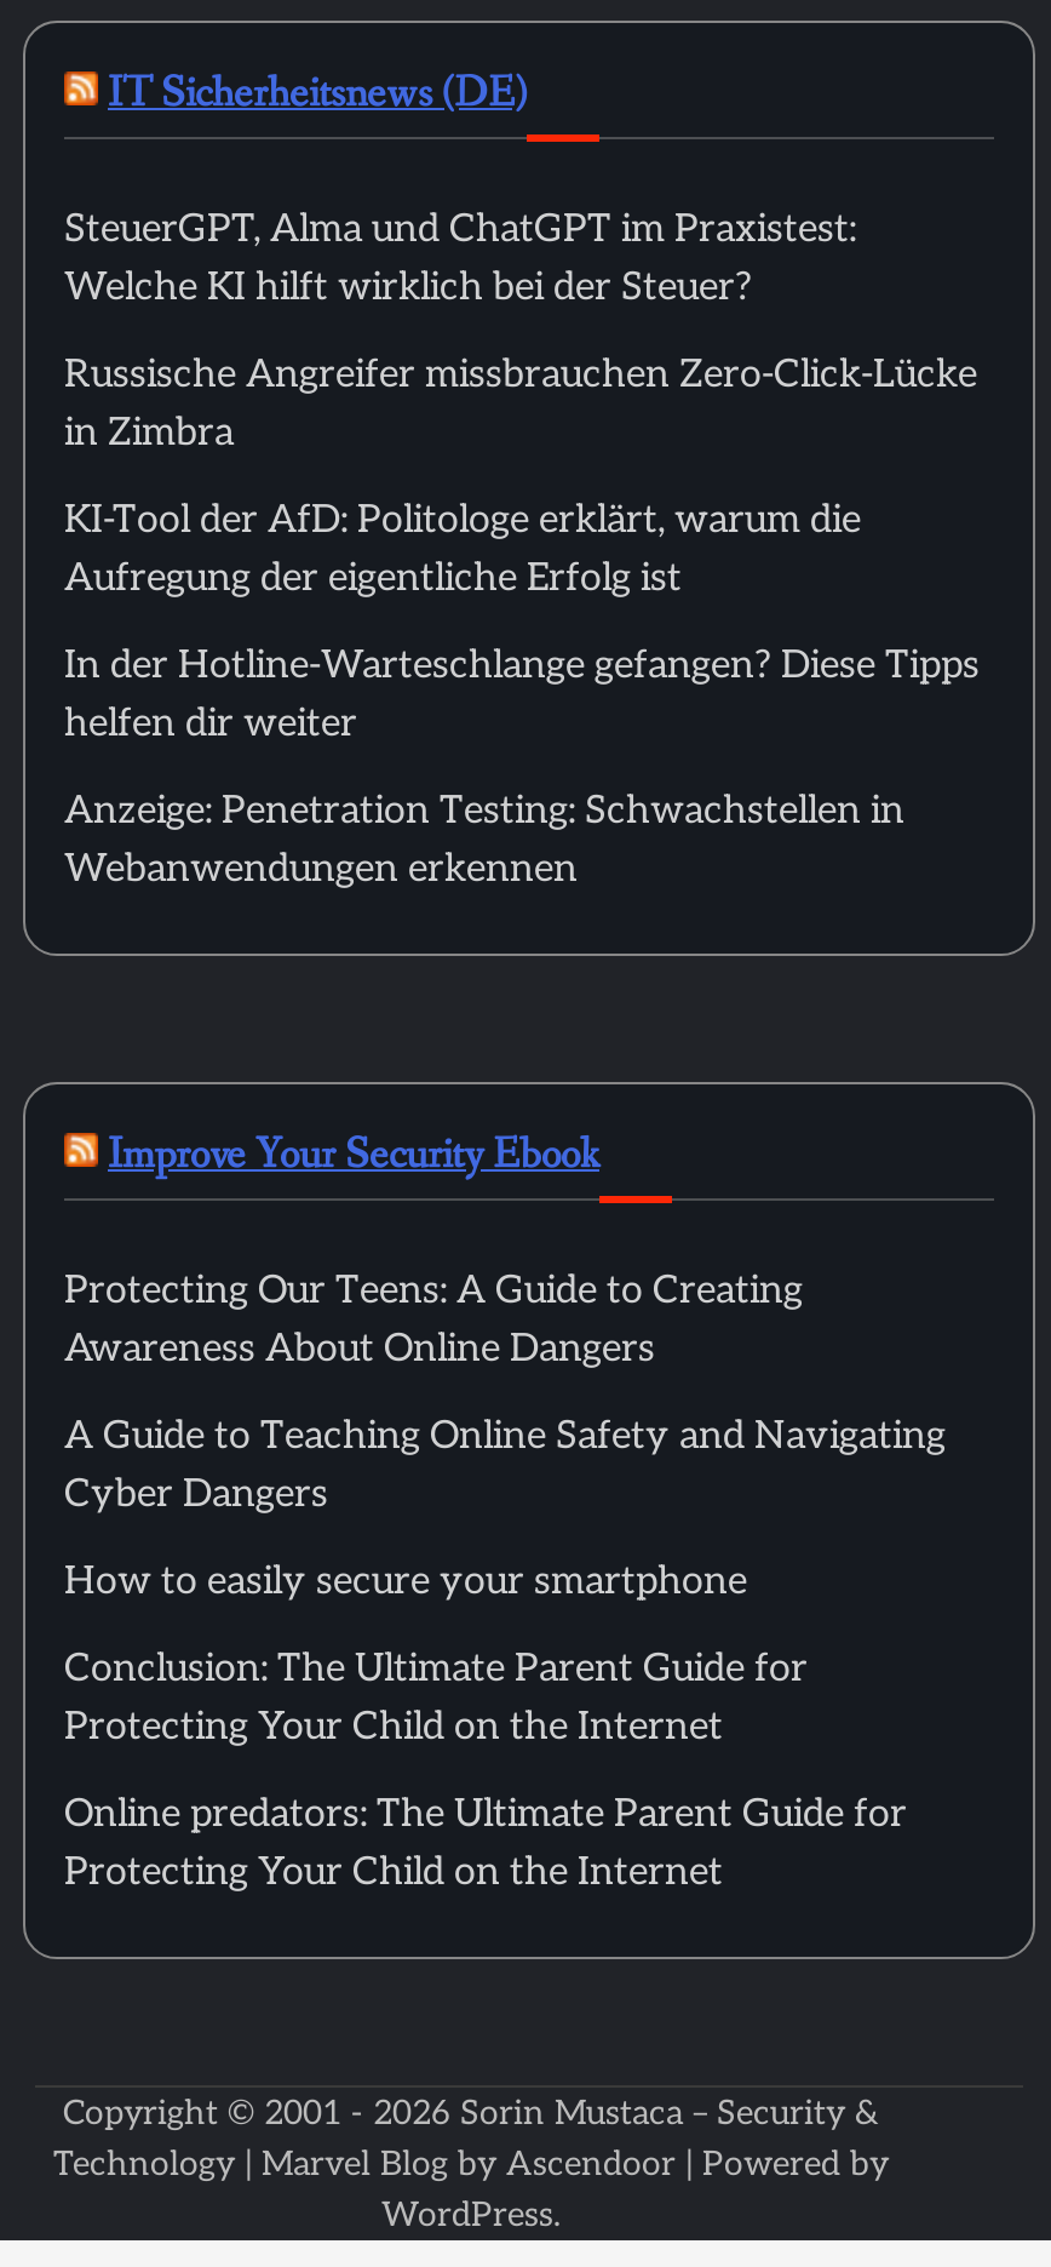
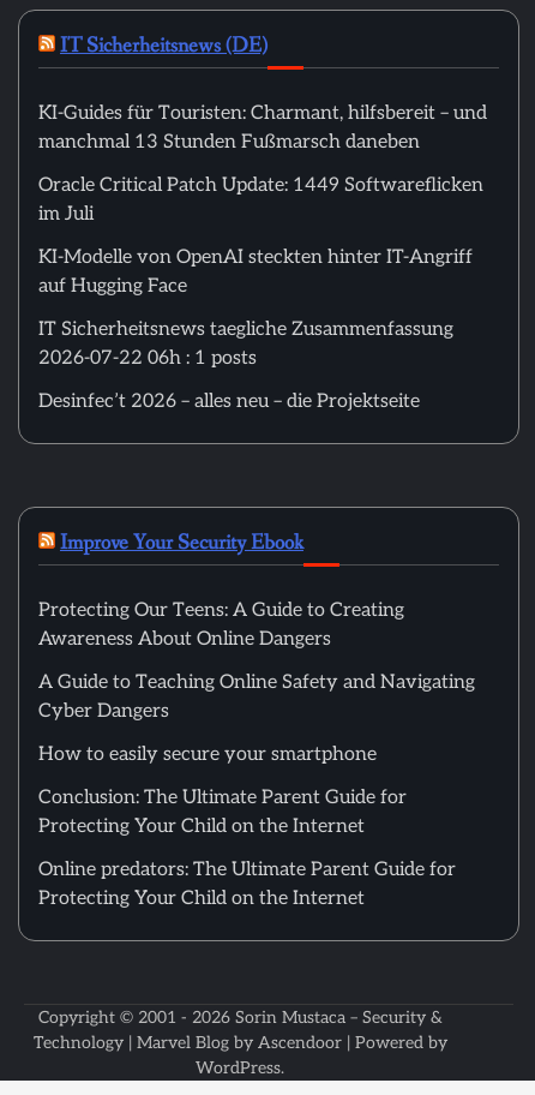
- SteuerGPT, Alma und ChatGPT im Praxistest:
- Welche KI hilft wirklich bei der Steuer?
+ KI-Guides für Touristen: Charmant, hilfsbereit – und
+ manchmal 13 Stunden Fußmarsch daneben

- Russische Angreifer missbrauchen Zero-Click-Lücke
- in Zimbra
+ Oracle Critical Patch Update: 1449 Softwareflicken
+ im Juli

- KI-Tool der AfD: Politologe erklärt, warum die
- Aufregung der eigentliche Erfolg ist
+ KI-Modelle von OpenAI steckten hinter IT-Angriff
+ auf Hugging Face

- In der Hotline-Warteschlange gefangen? Diese Tipps
- helfen dir weiter
+ IT Sicherheitsnews taegliche Zusammenfassung
+ 2026-07-22 06h : 1 posts

- Anzeige: Penetration Testing: Schwachstellen in
- Webanwendungen erkennen
+ Desinfec’t 2026 – alles neu – die Projektseite
